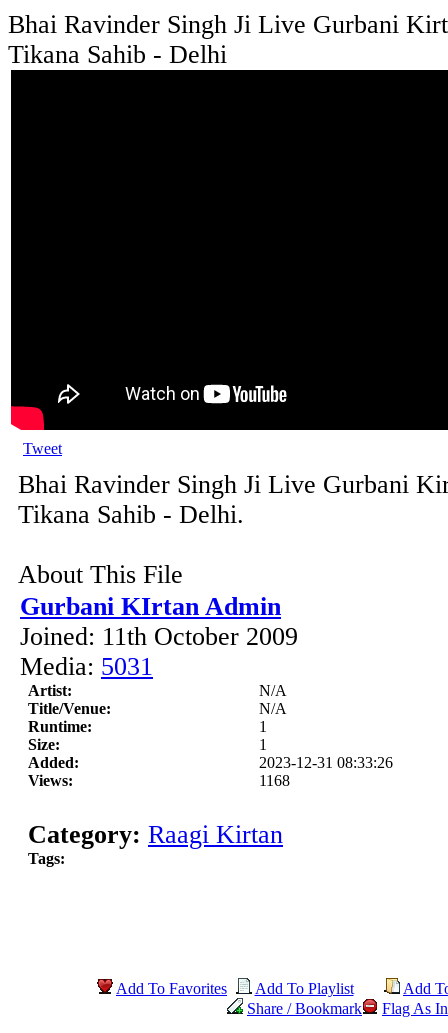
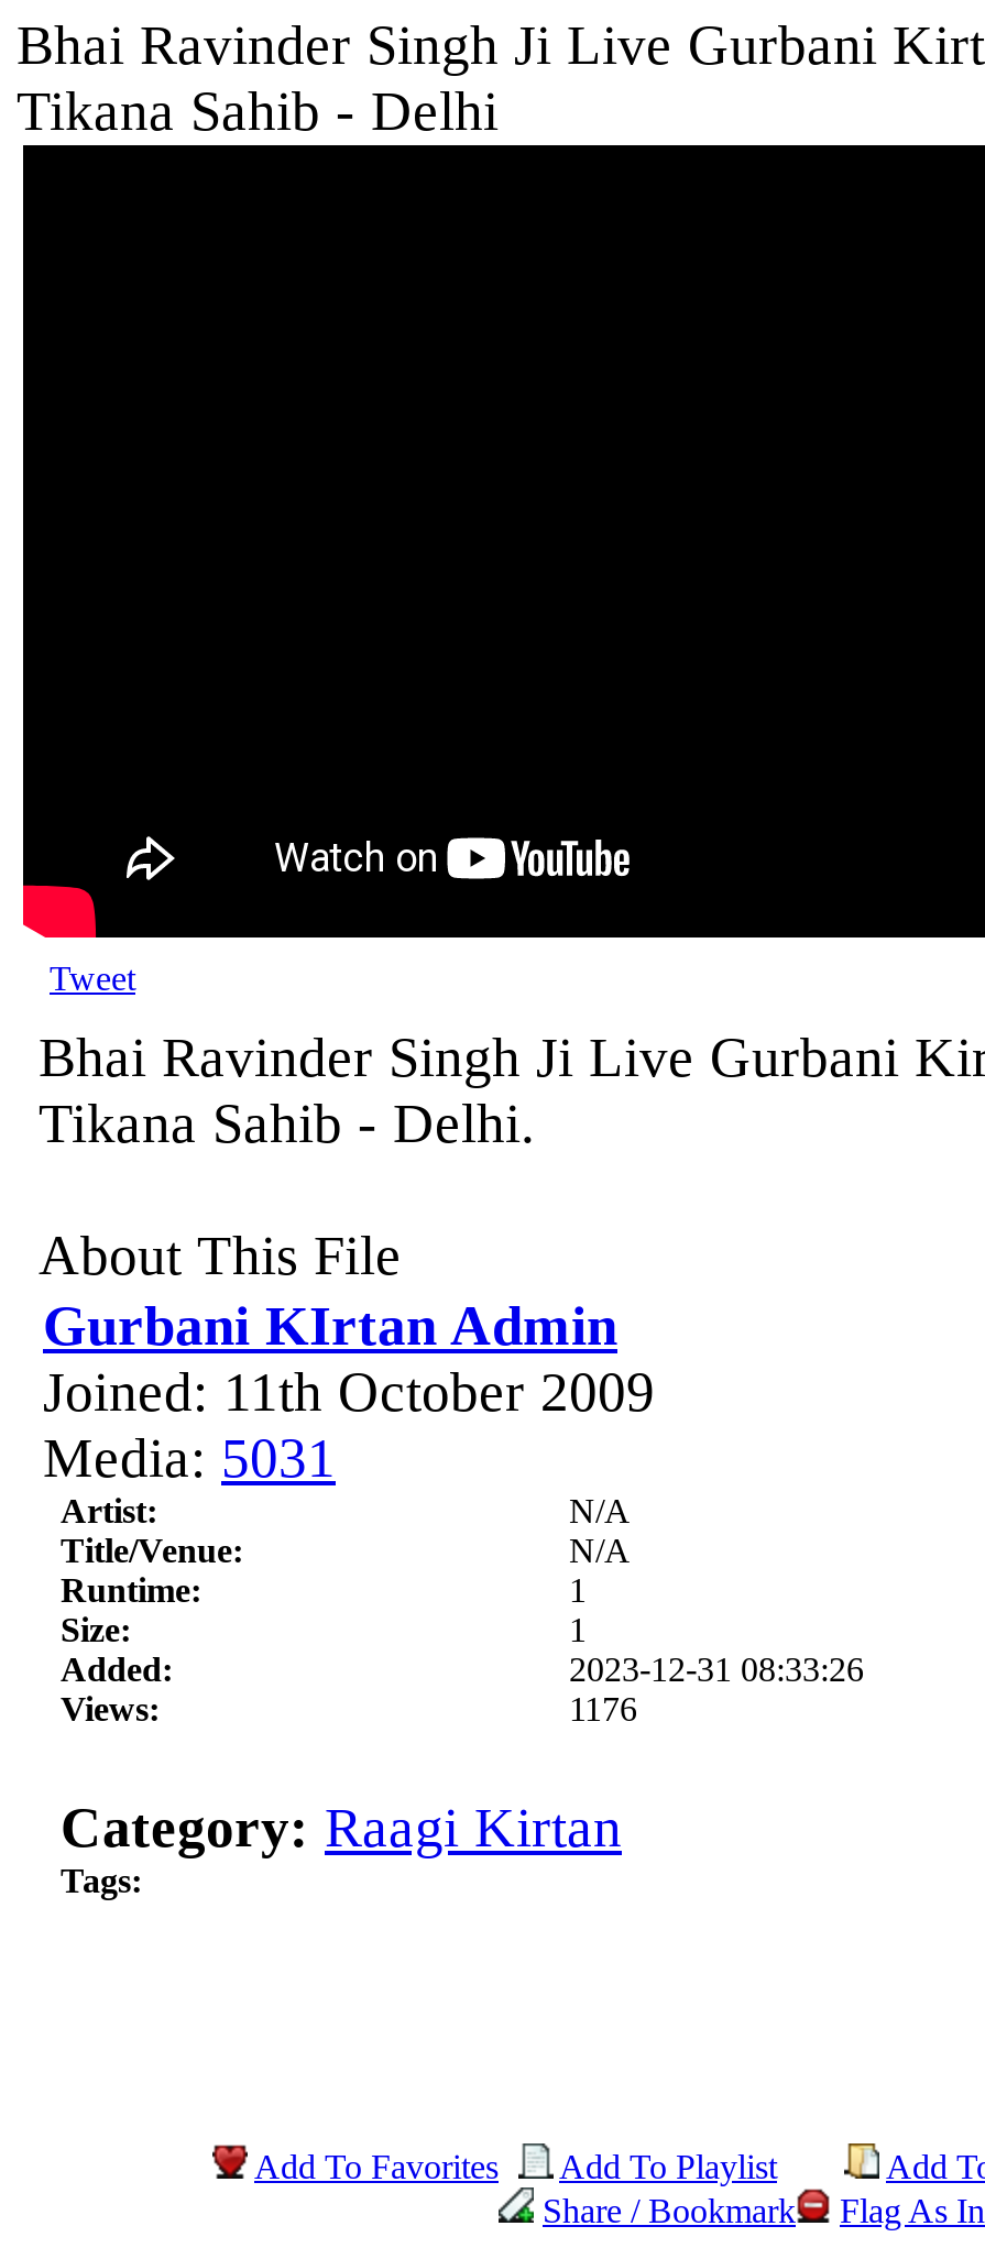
- 1168
+ 1176
